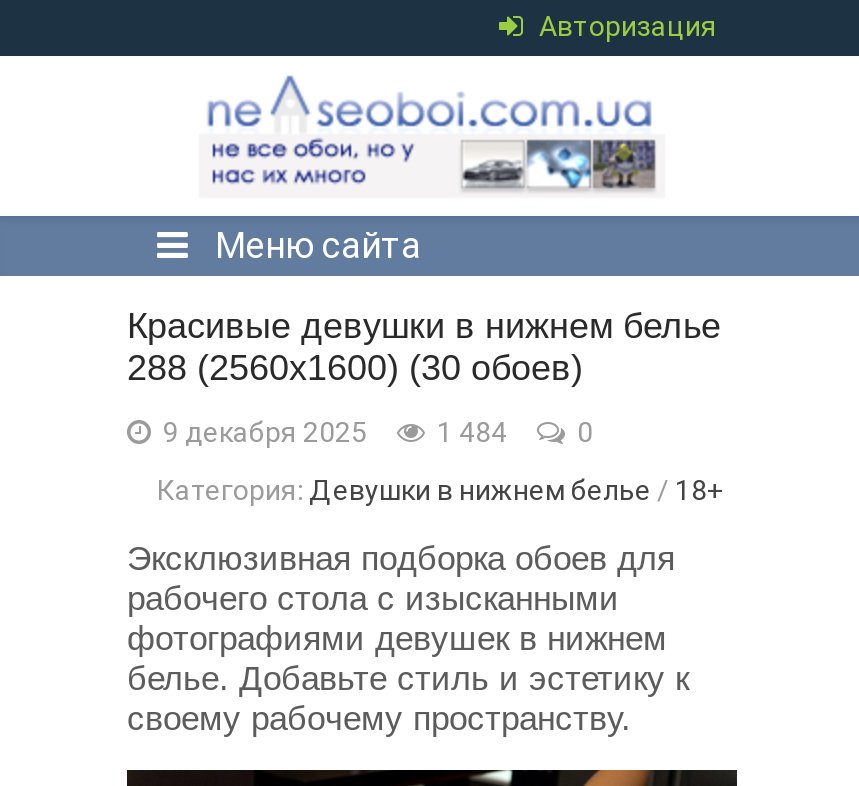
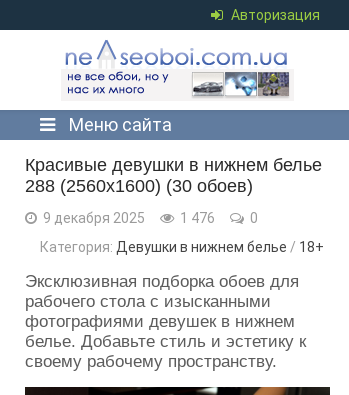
- 9 декабря 2025 1 484 0
+ 9 декабря 2025 1 476 0
